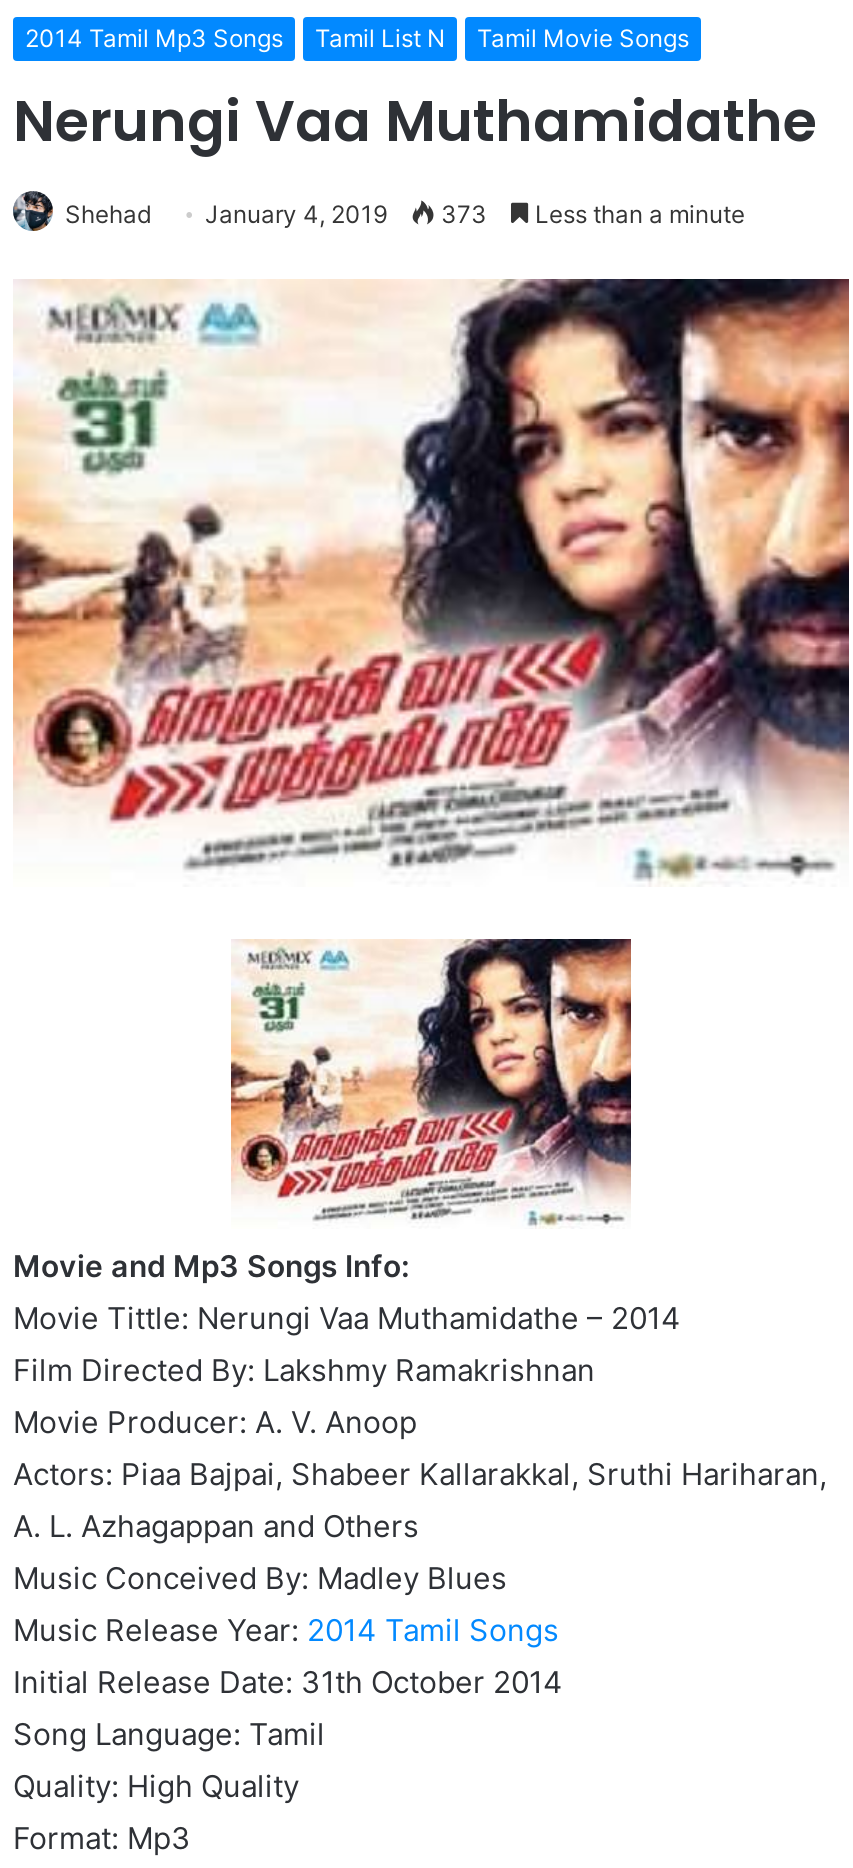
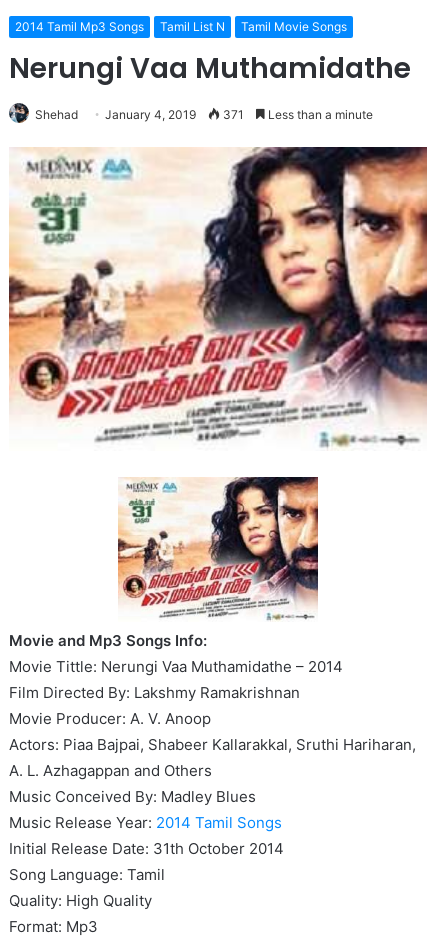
- Shehad January 4, 2019 373 Less than a minute
+ Shehad January 4, 2019 371 Less than a minute
